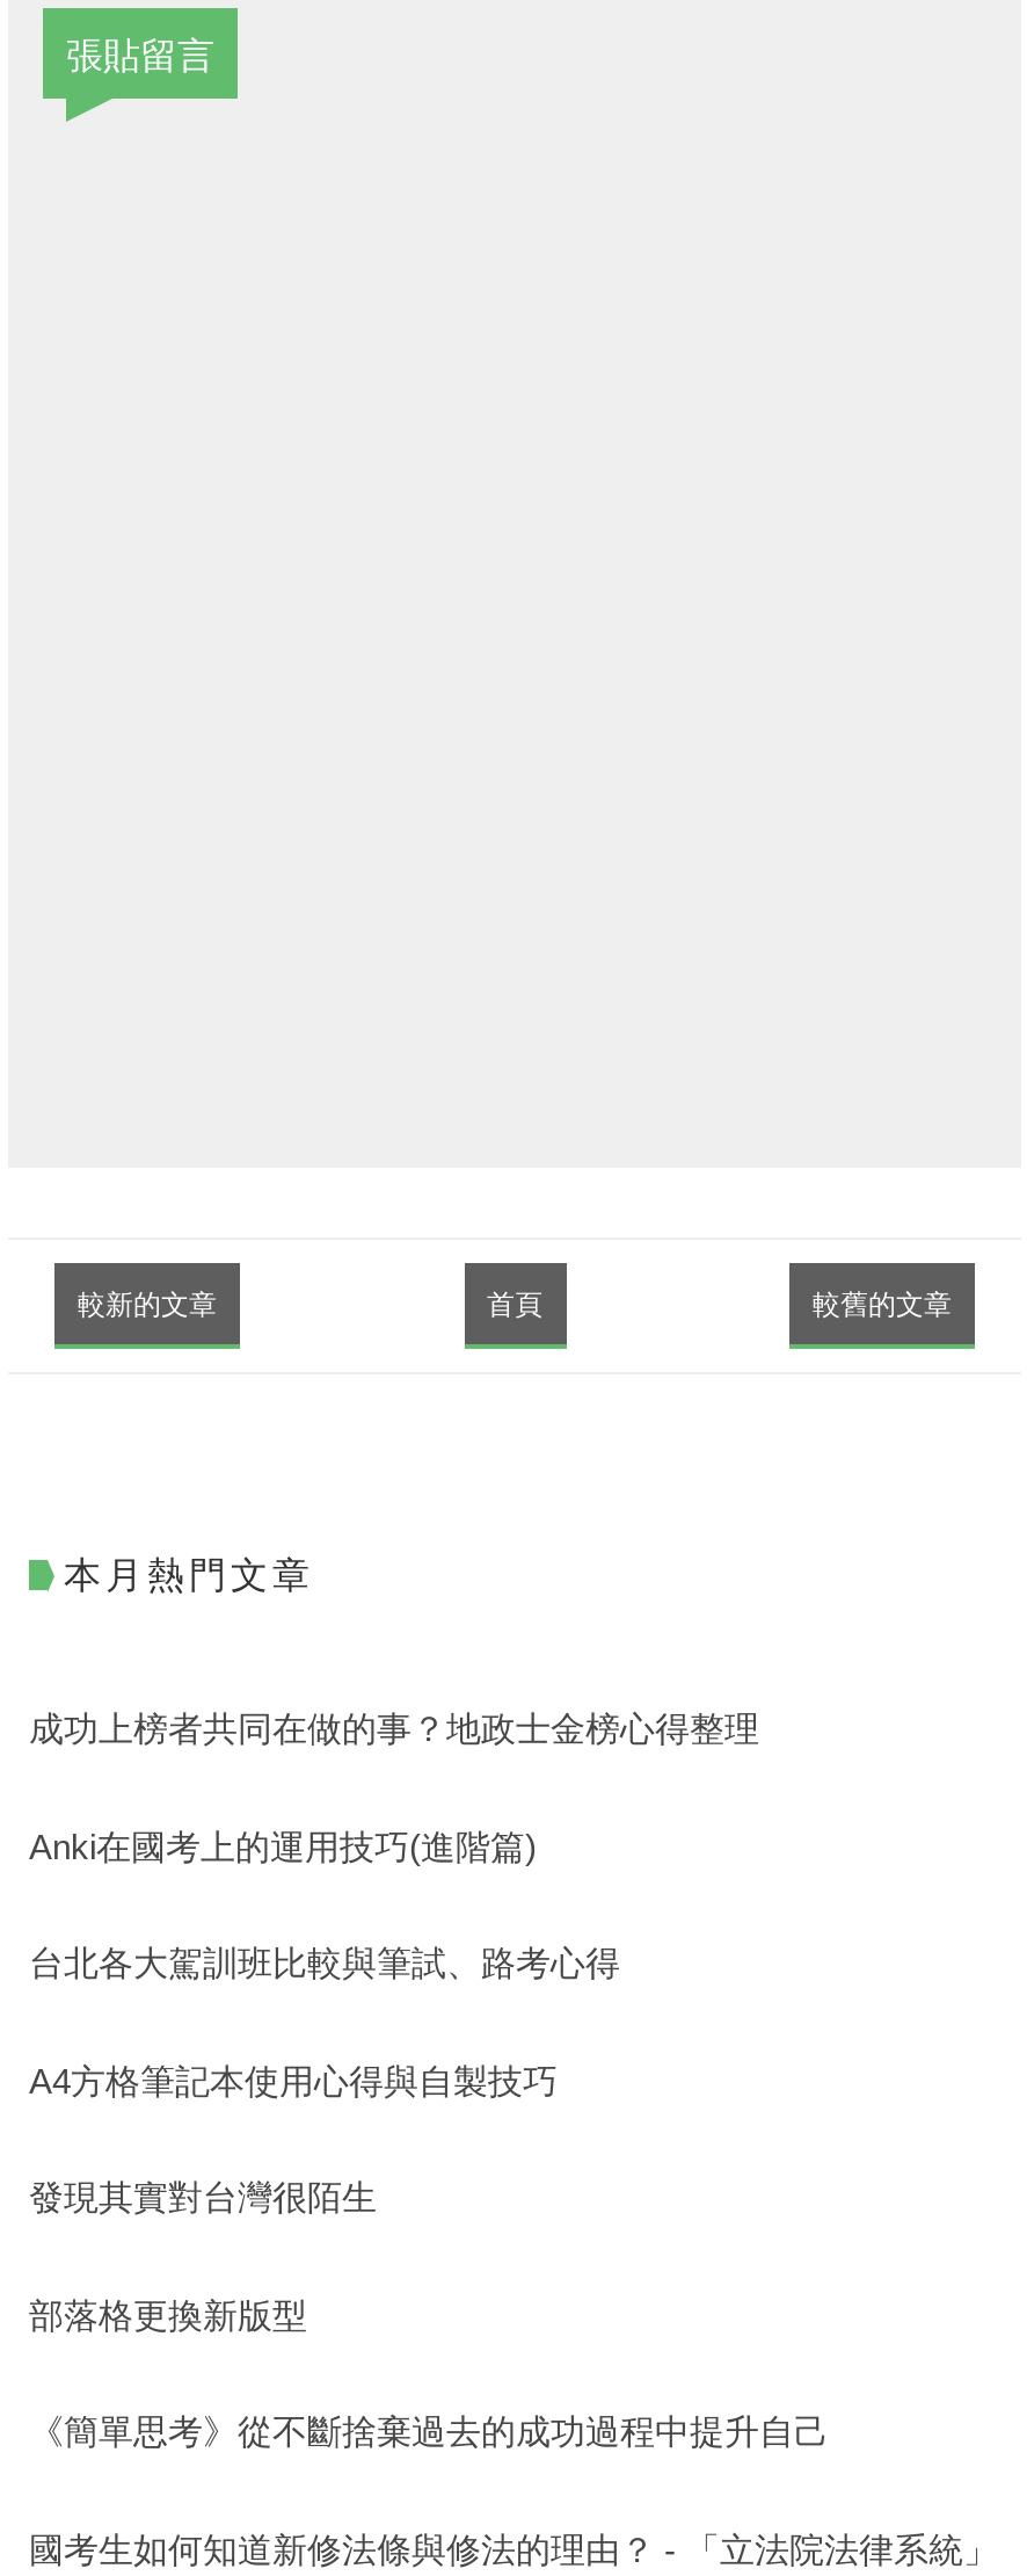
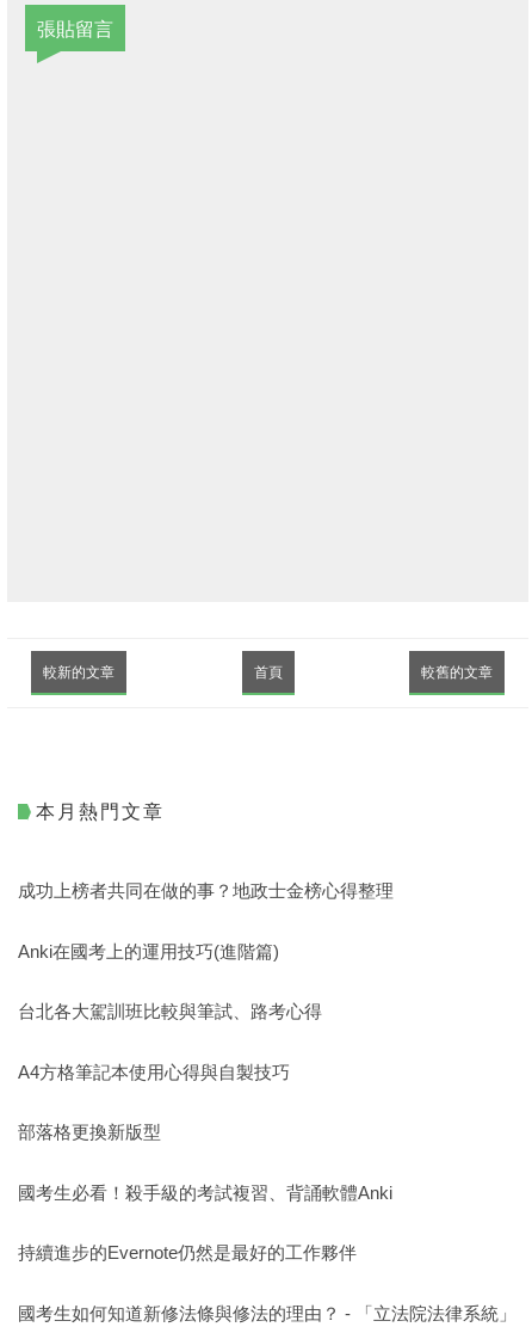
- 發現其實對台灣很陌生

moved up: 部落格更換新版型

- 《簡單思考》從不斷捨棄過去的成功過程中提升自己
+ 國考生必看！殺手級的考試複習、背誦軟體Anki
+ 持續進步的Evernote仍然是最好的工作夥伴
